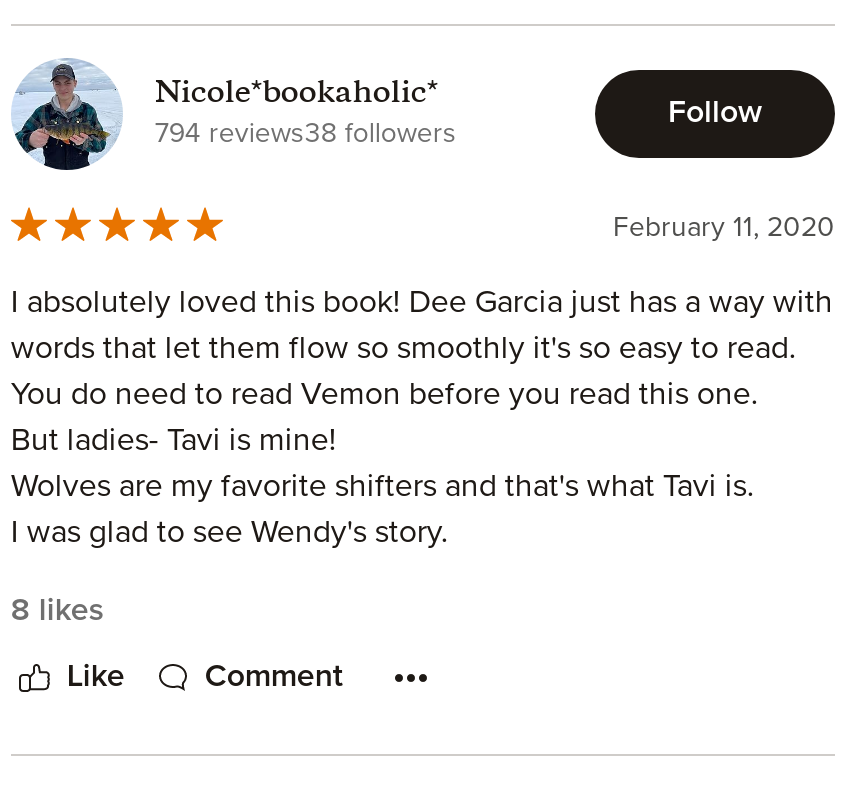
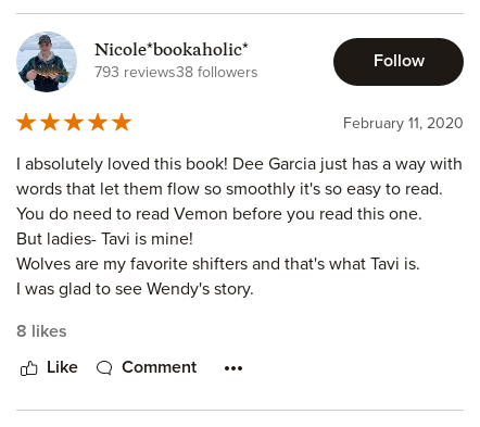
- 794 reviews38 followers
+ 793 reviews38 followers
